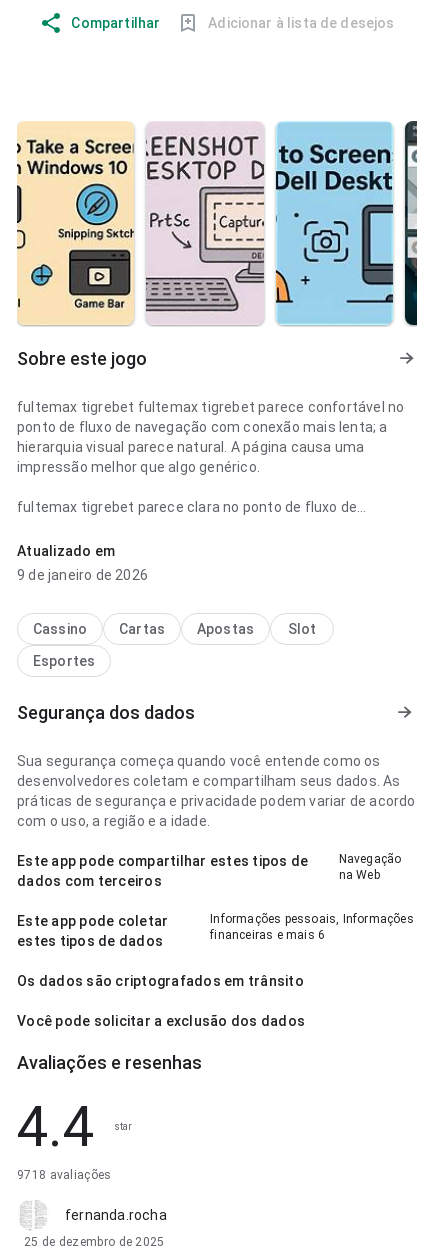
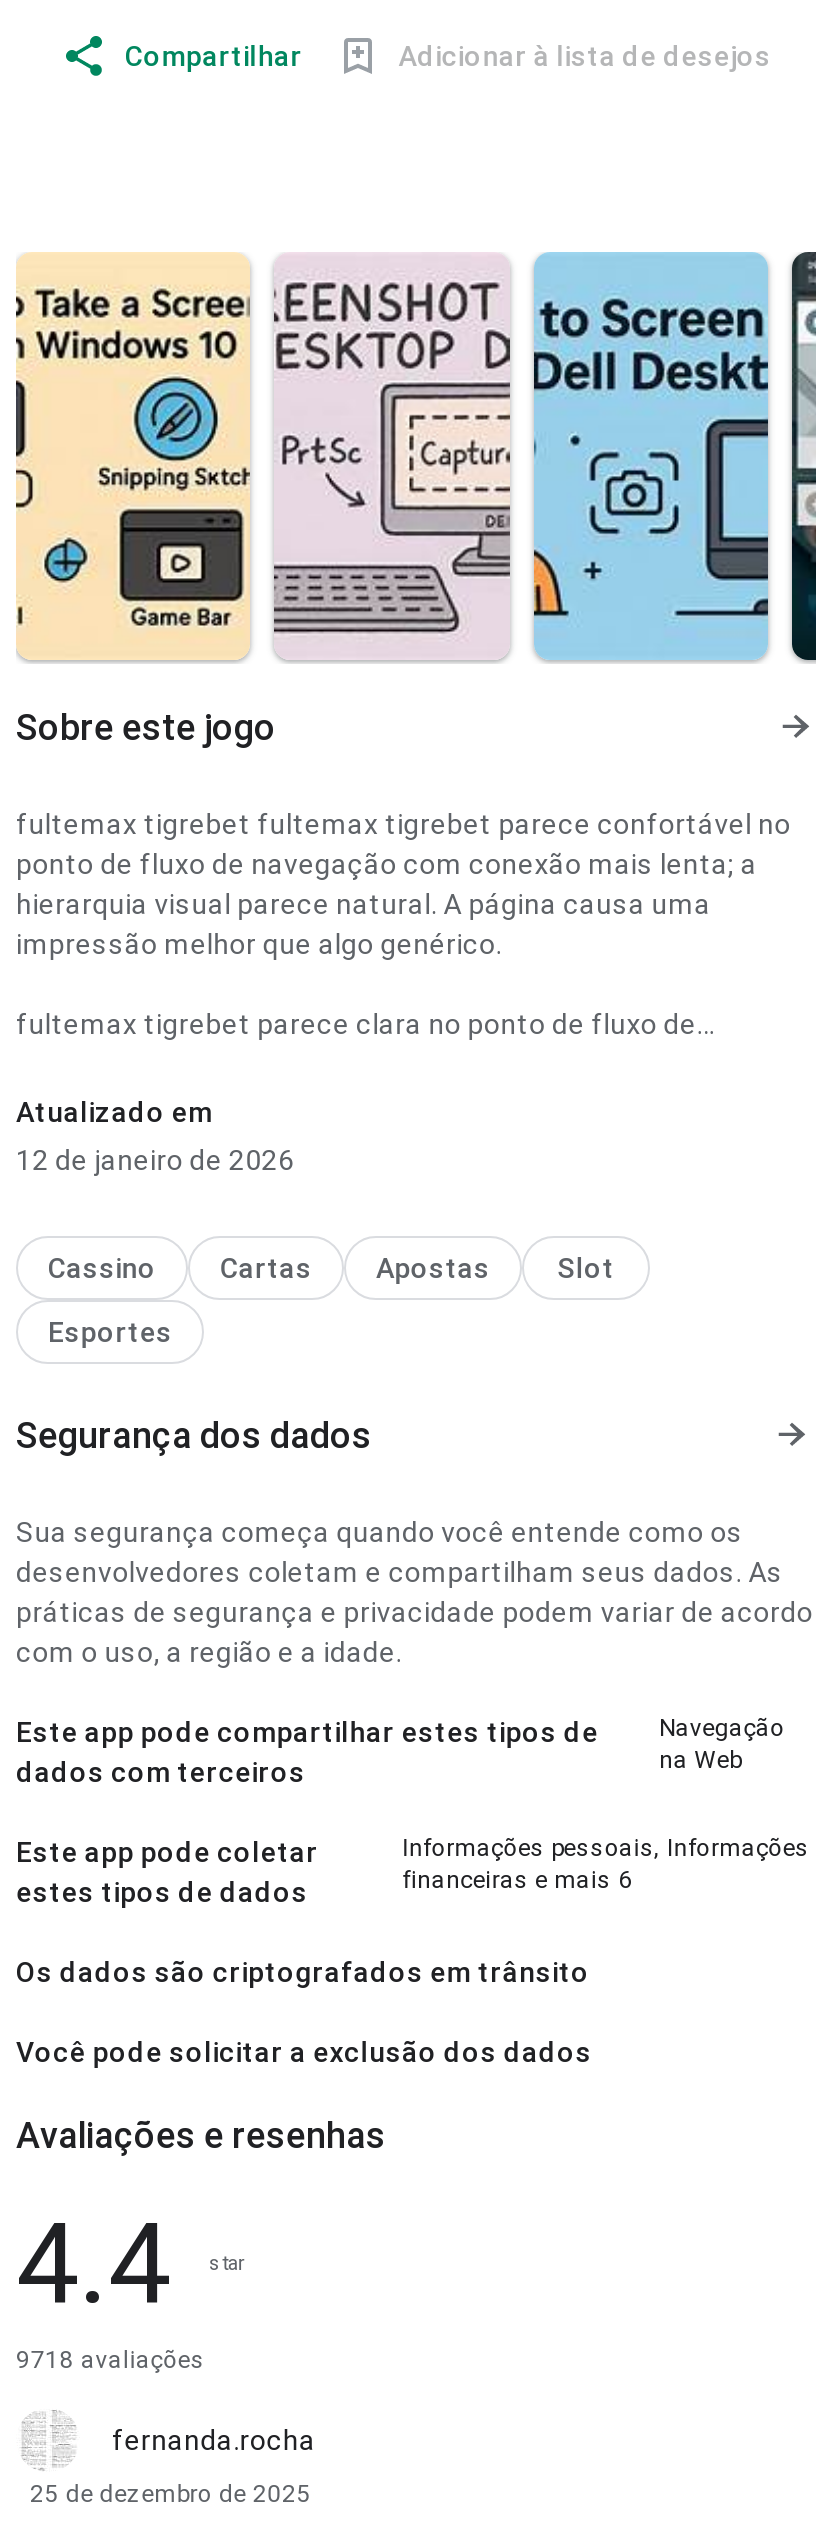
- 9 de janeiro de 2026
+ 12 de janeiro de 2026
